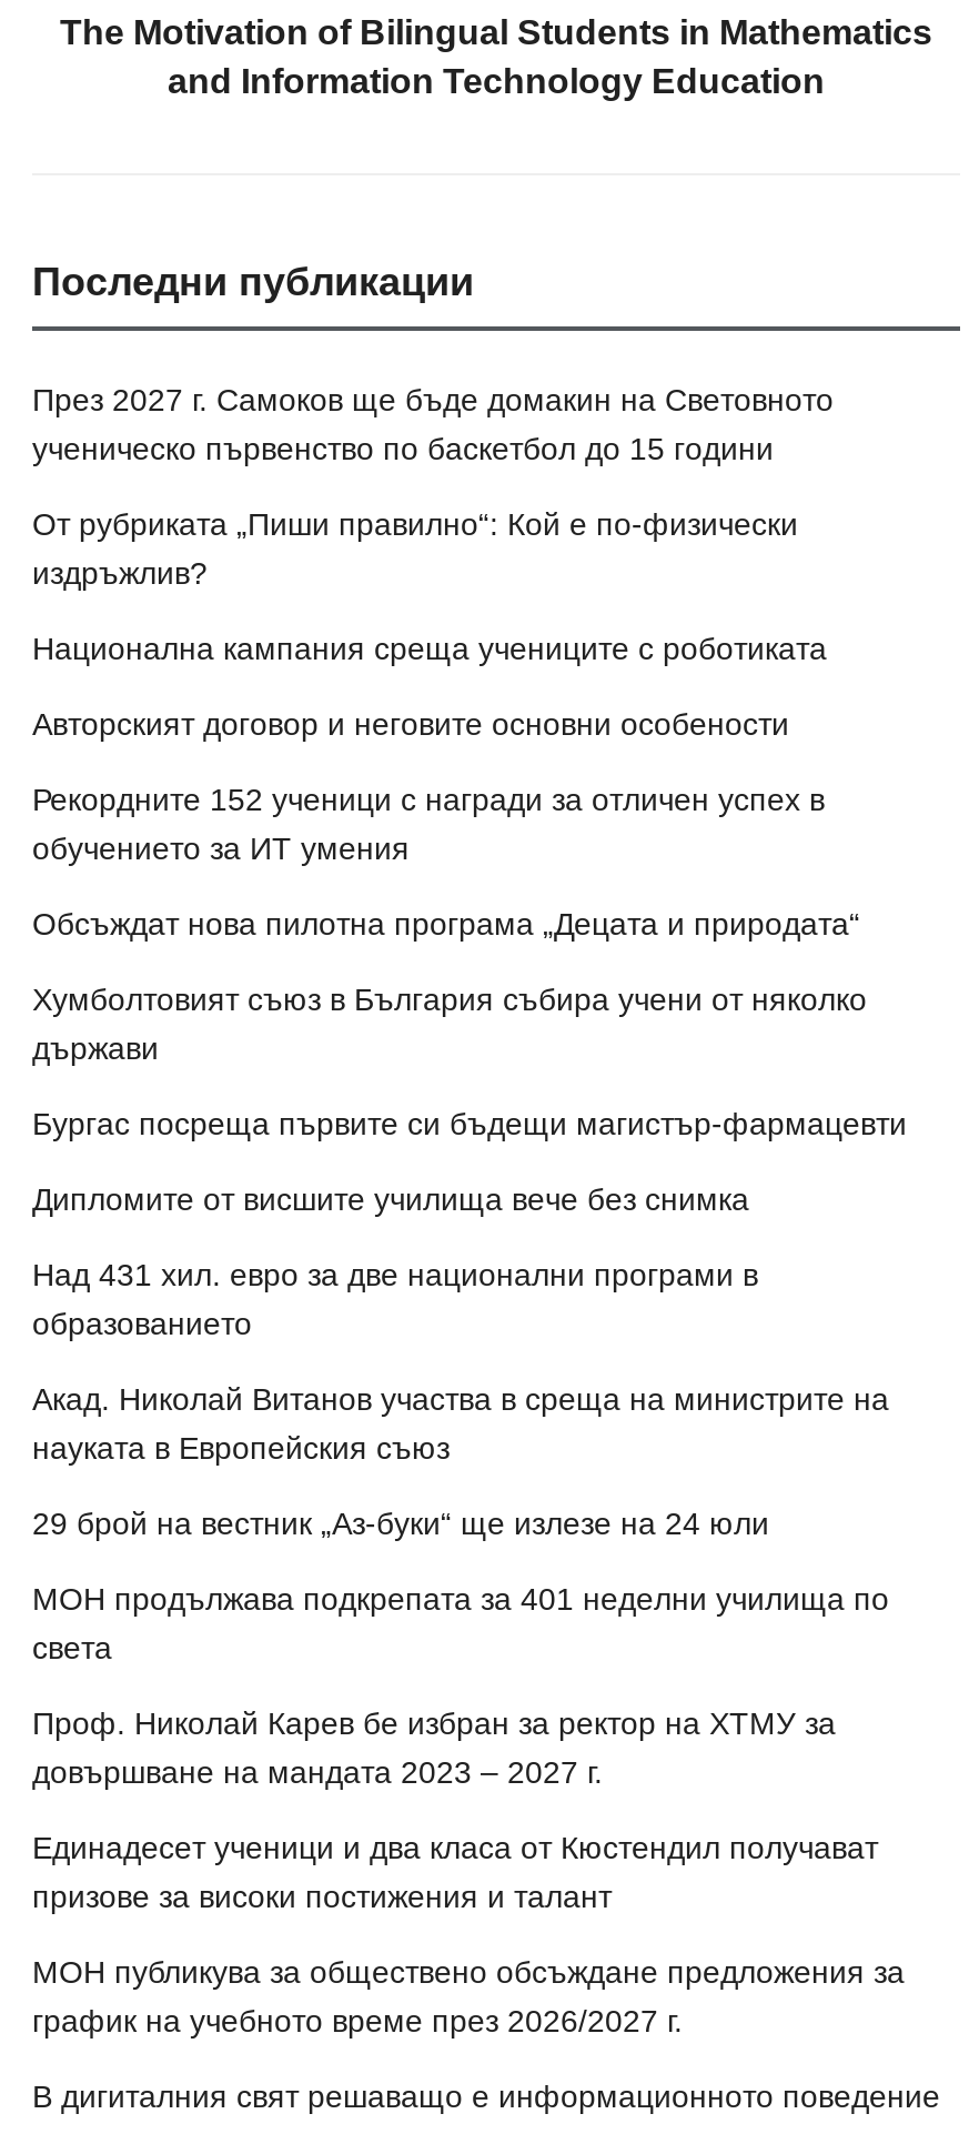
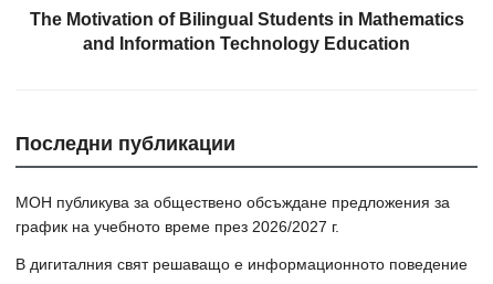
- През 2027 г. Самоков ще бъде домакин на Световното
- ученическо първенство по баскетбол до 15 години
- От рубриката „Пиши правилно“: Кой е по-физически
- издръжлив?
- Национална кампания среща учениците с роботиката
- Авторският договор и неговите основни особености
- Рекордните 152 ученици с награди за отличен успех в
- обучението за ИТ умения
- Обсъждат нова пилотна програма „Децата и природата“
- Хумболтовият съюз в България събира учени от няколко
- държави
- Бургас посреща първите си бъдещи магистър-фармацевти
- Дипломите от висшите училища вече без снимка
- Над 431 хил. евро за две национални програми в
- образованието
- Акад. Николай Витанов участва в среща на министрите на
- науката в Европейския съюз
- 29 брой на вестник „Аз-буки“ ще излезе на 24 юли
- МОН продължава подкрепата за 401 неделни училища по
- света
- Проф. Николай Карев бе избран за ректор на ХТМУ за
- довършване на мандата 2023 – 2027 г.
- Единадесет ученици и два класа от Кюстендил получават
- призове за високи постижения и талант
